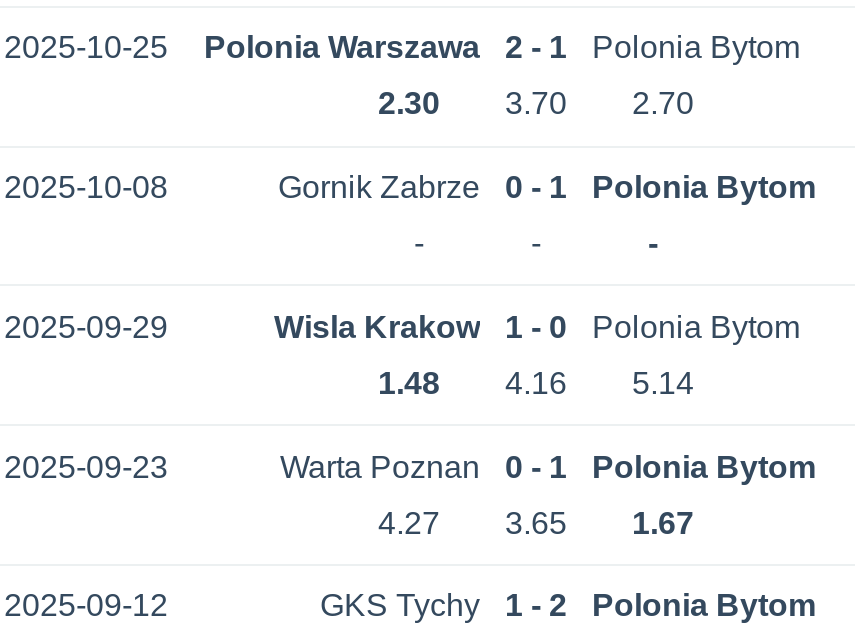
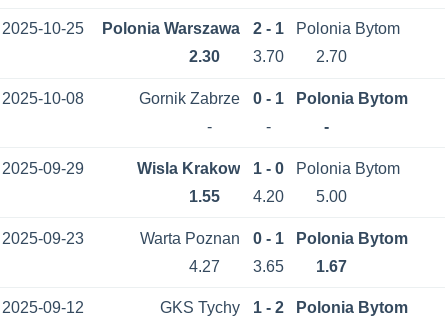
- 1.48
+ 1.55

- 4.16
+ 4.20

- 5.14
+ 5.00
